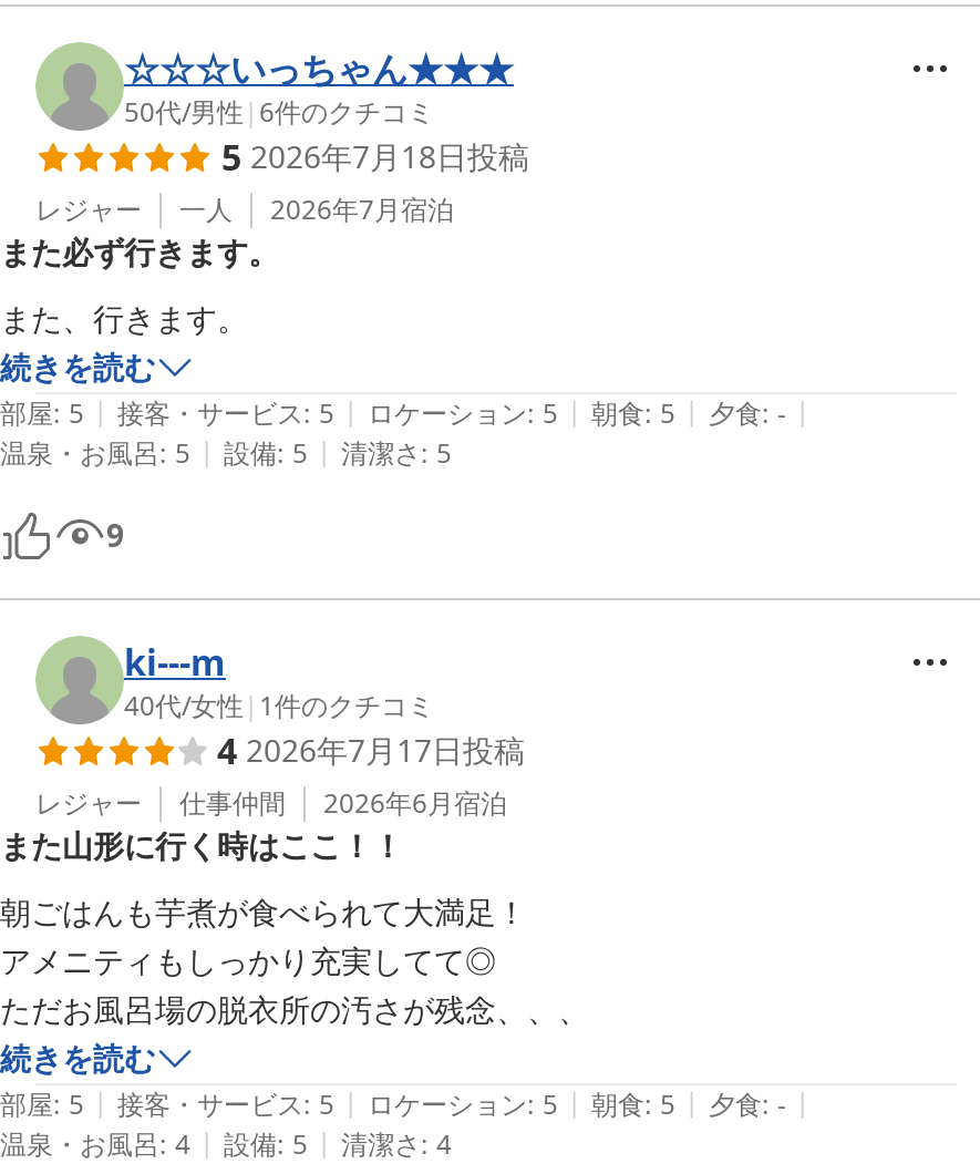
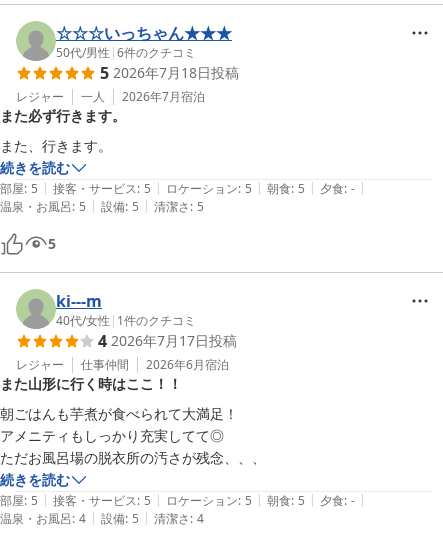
- 9
+ 5
